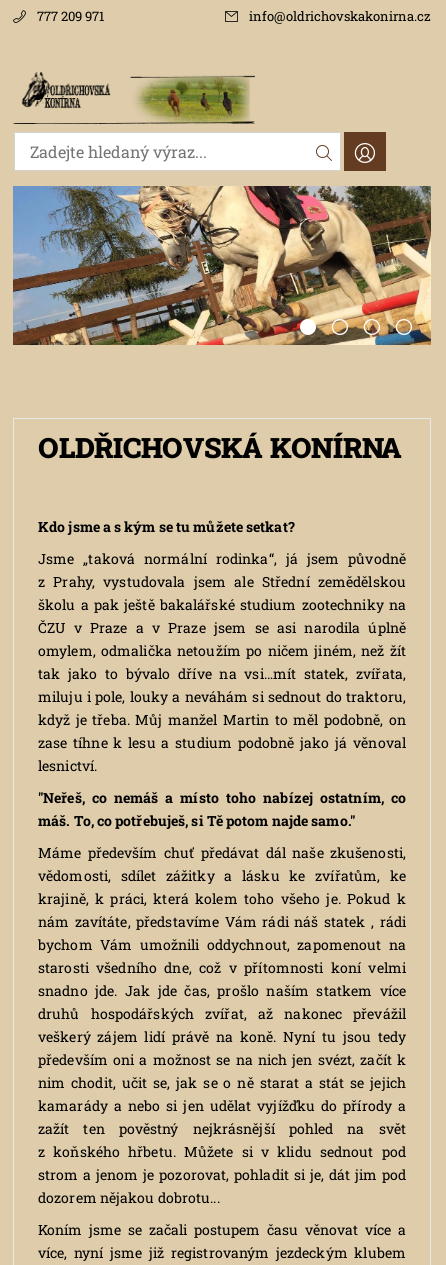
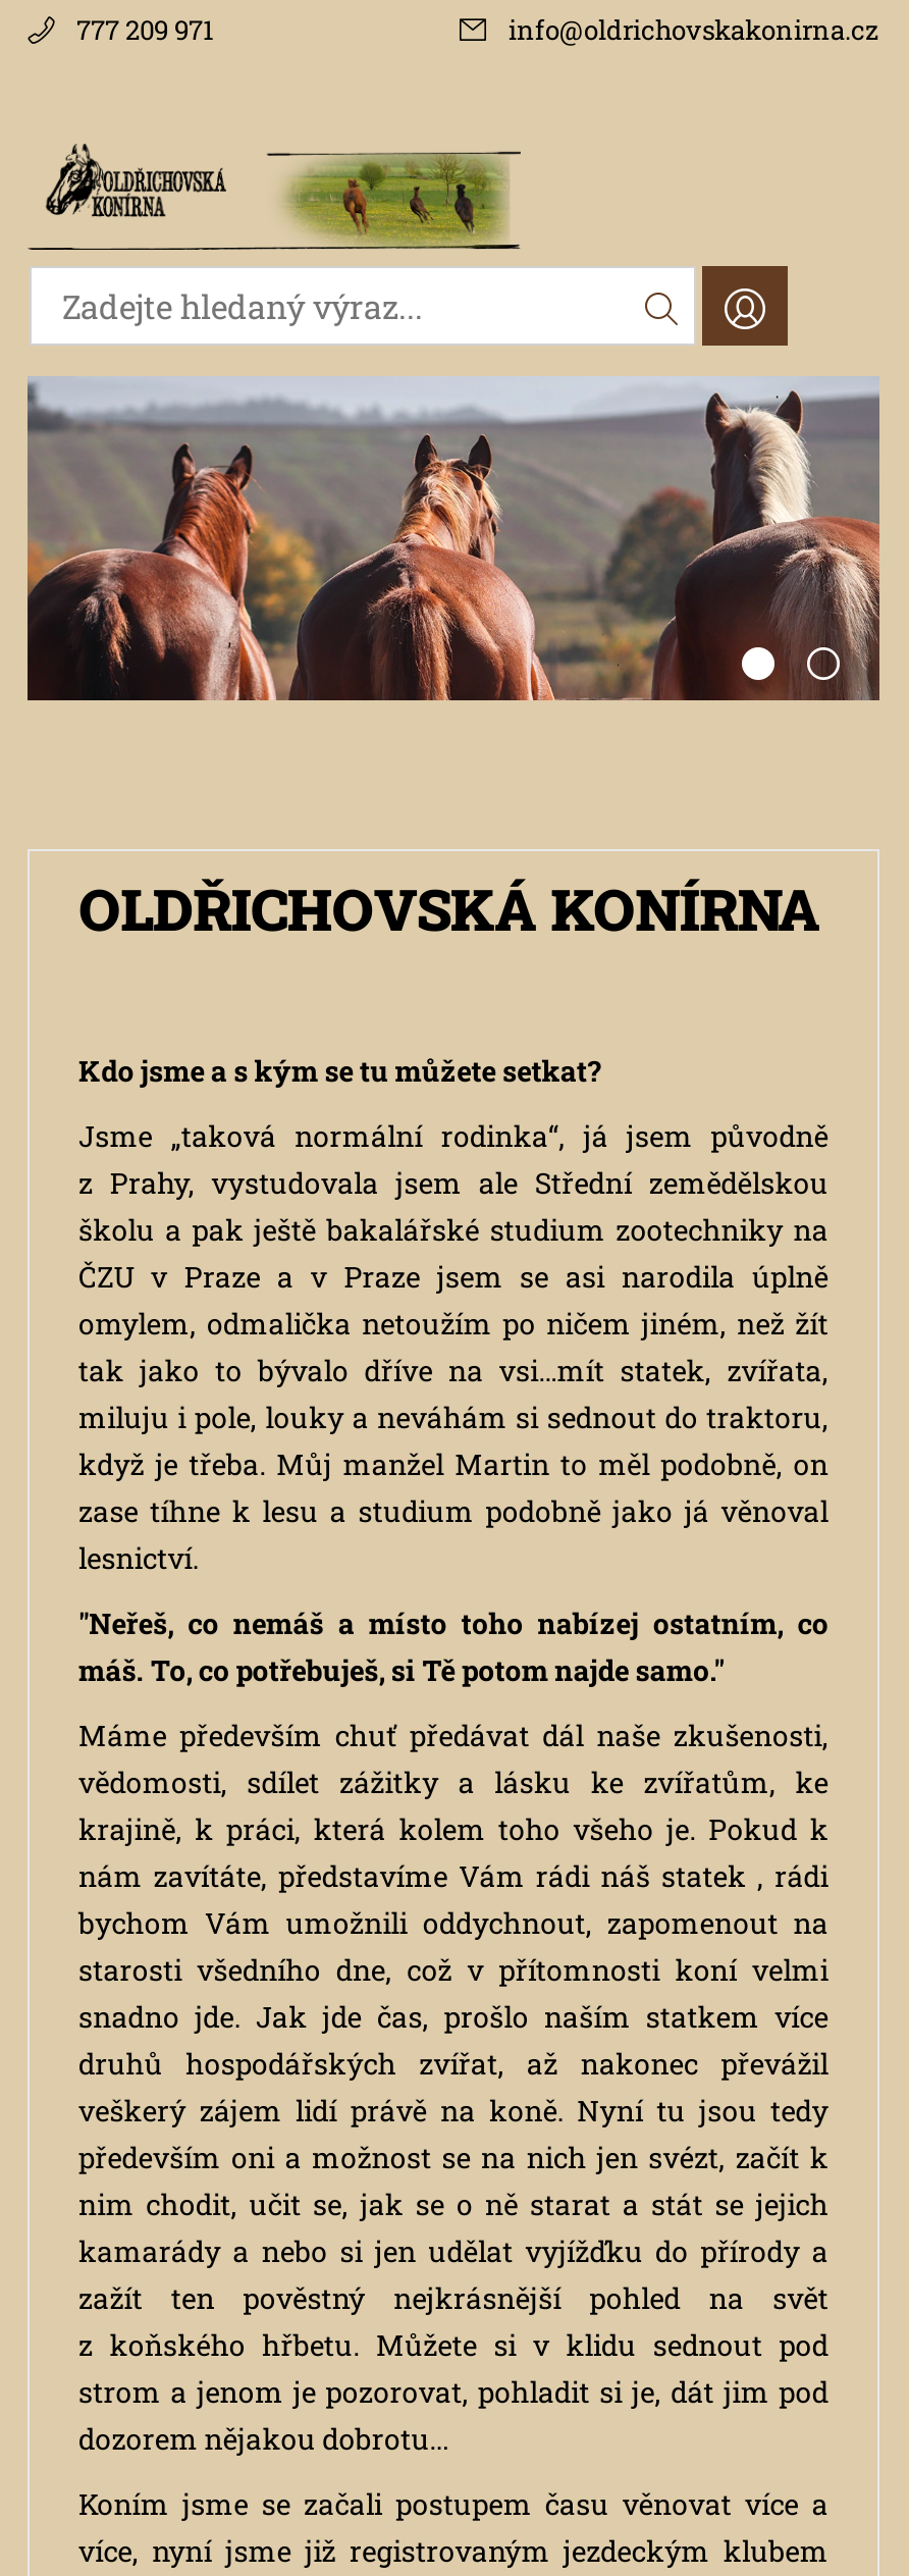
- [image]
+ [image]
